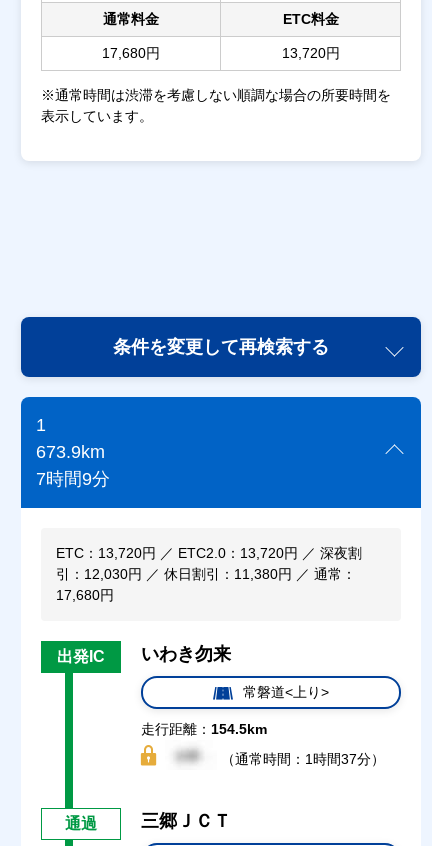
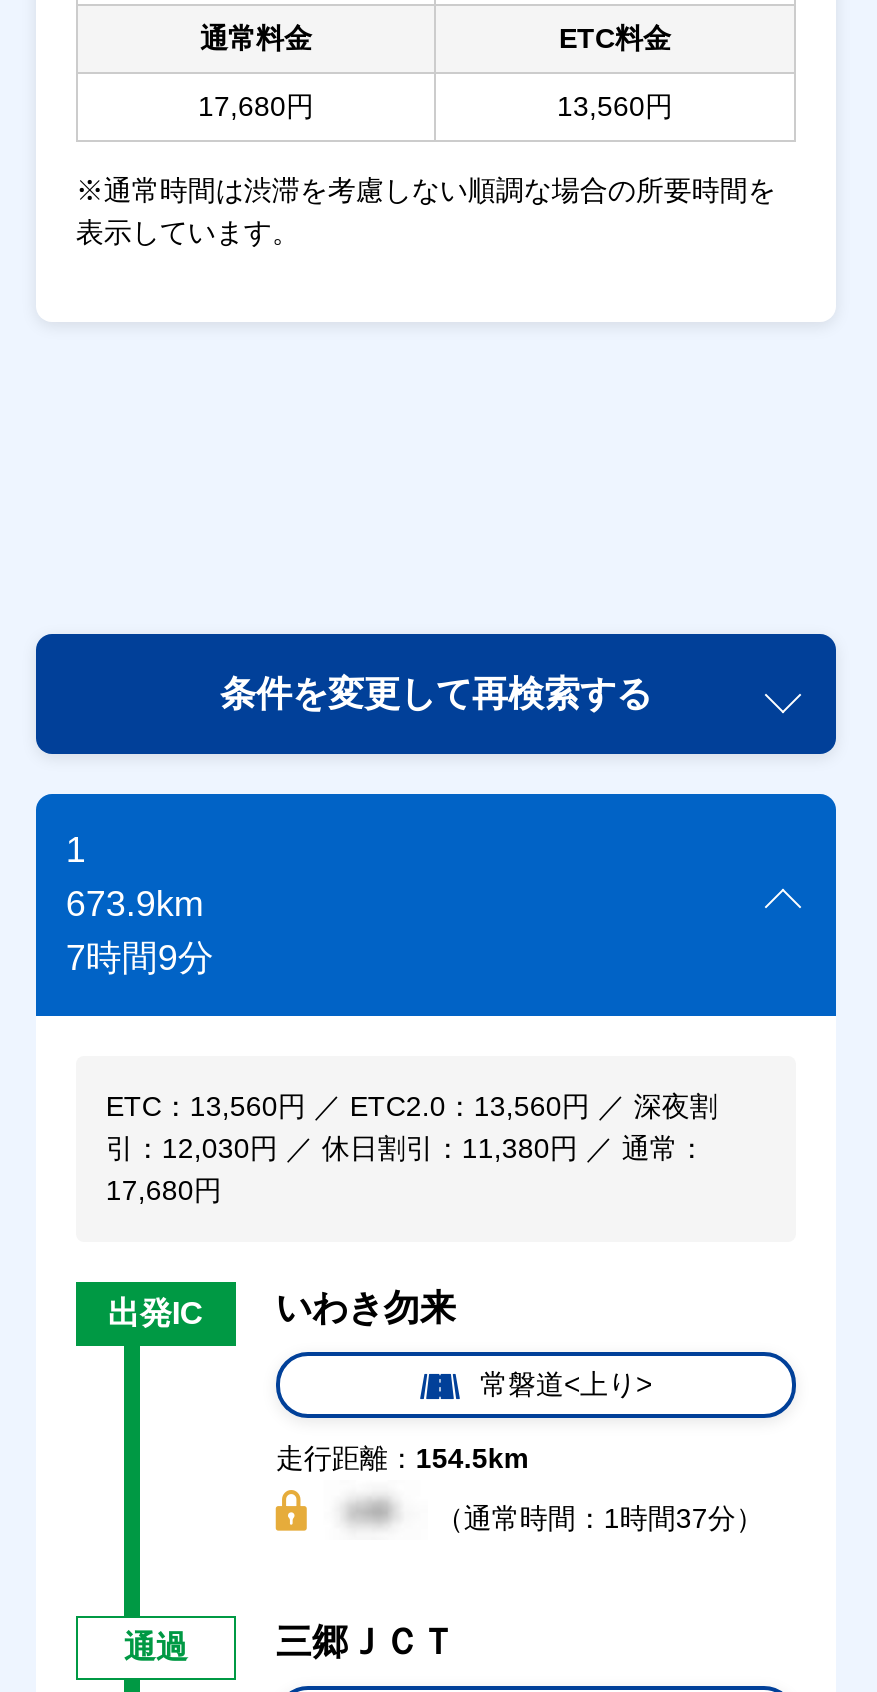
- 13,720円
+ 13,560円

- ETC：13,720円 ／ ETC2.0：13,720円 ／ 深夜割
+ ETC：13,560円 ／ ETC2.0：13,560円 ／ 深夜割
